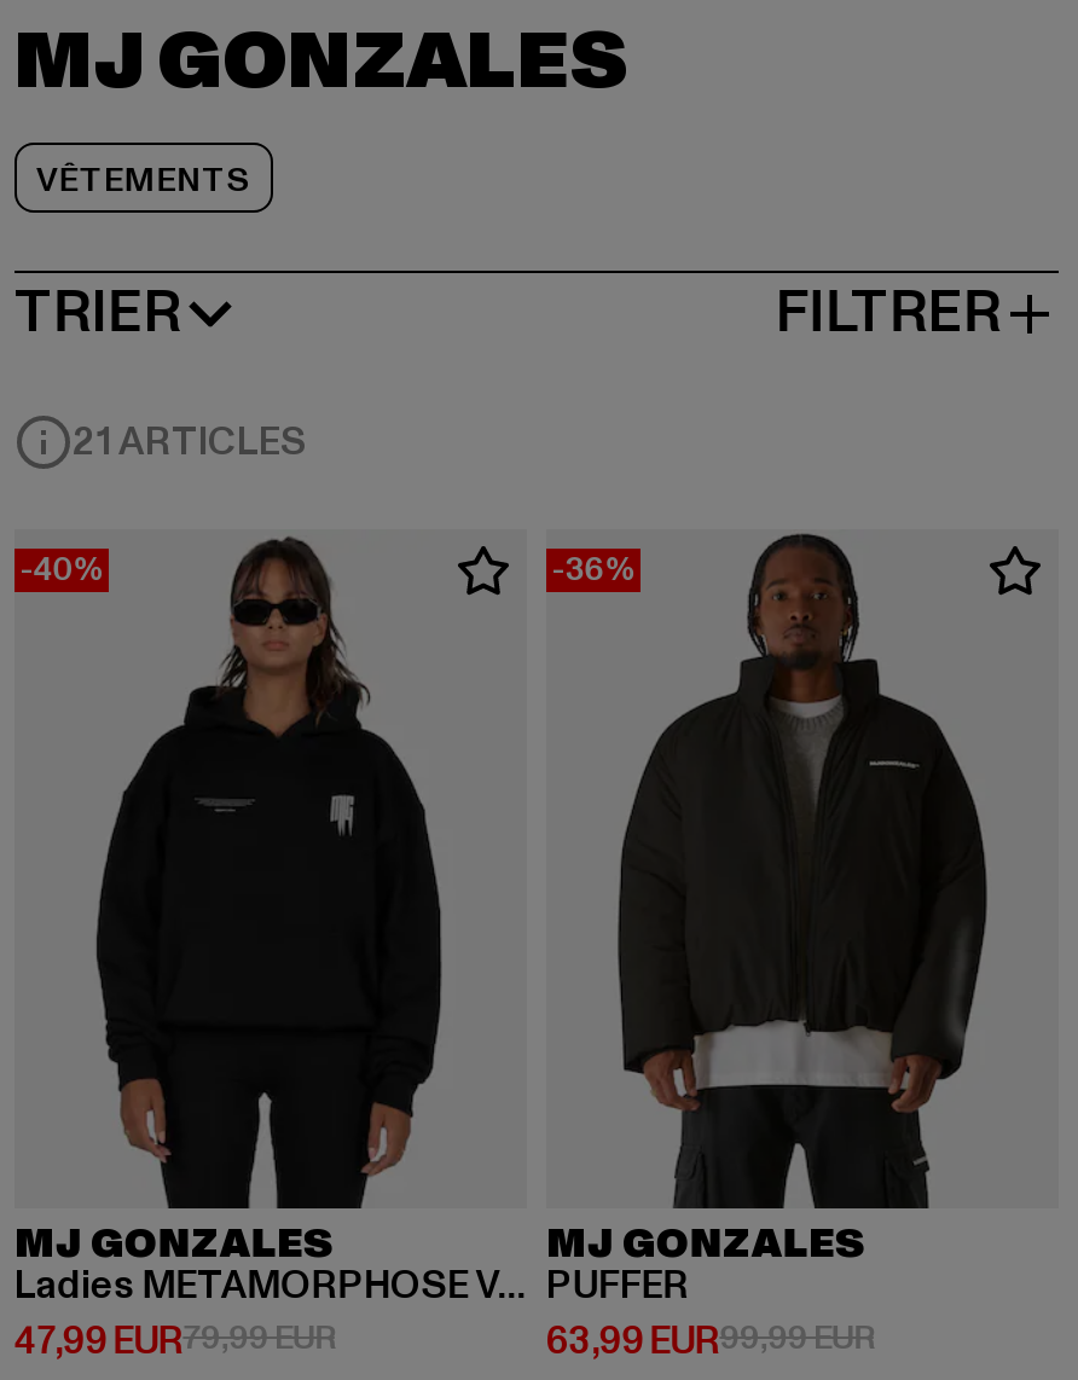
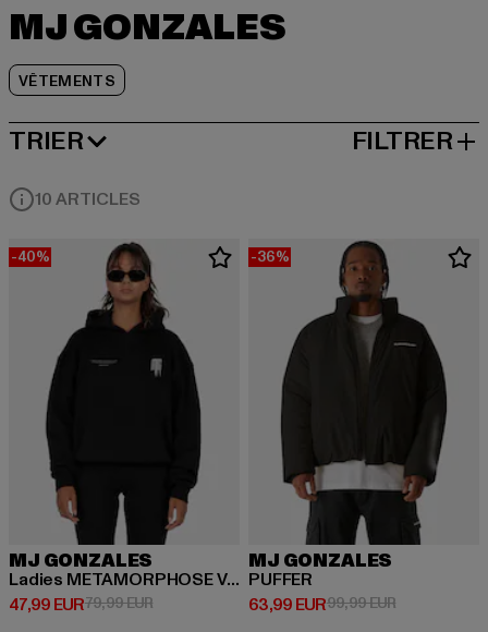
- 21 ARTICLES
+ 10 ARTICLES
